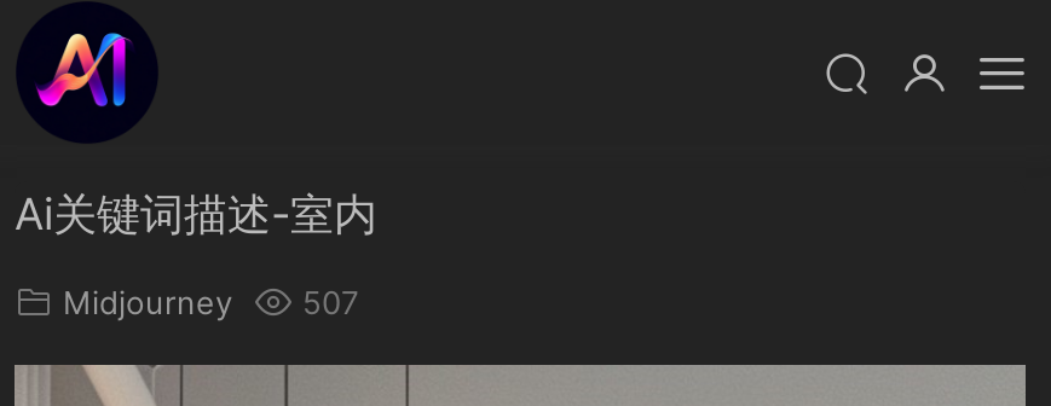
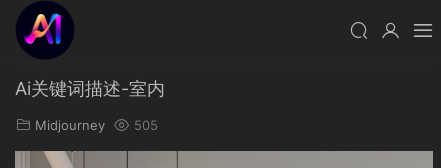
- Midjourney 507
+ Midjourney 505
